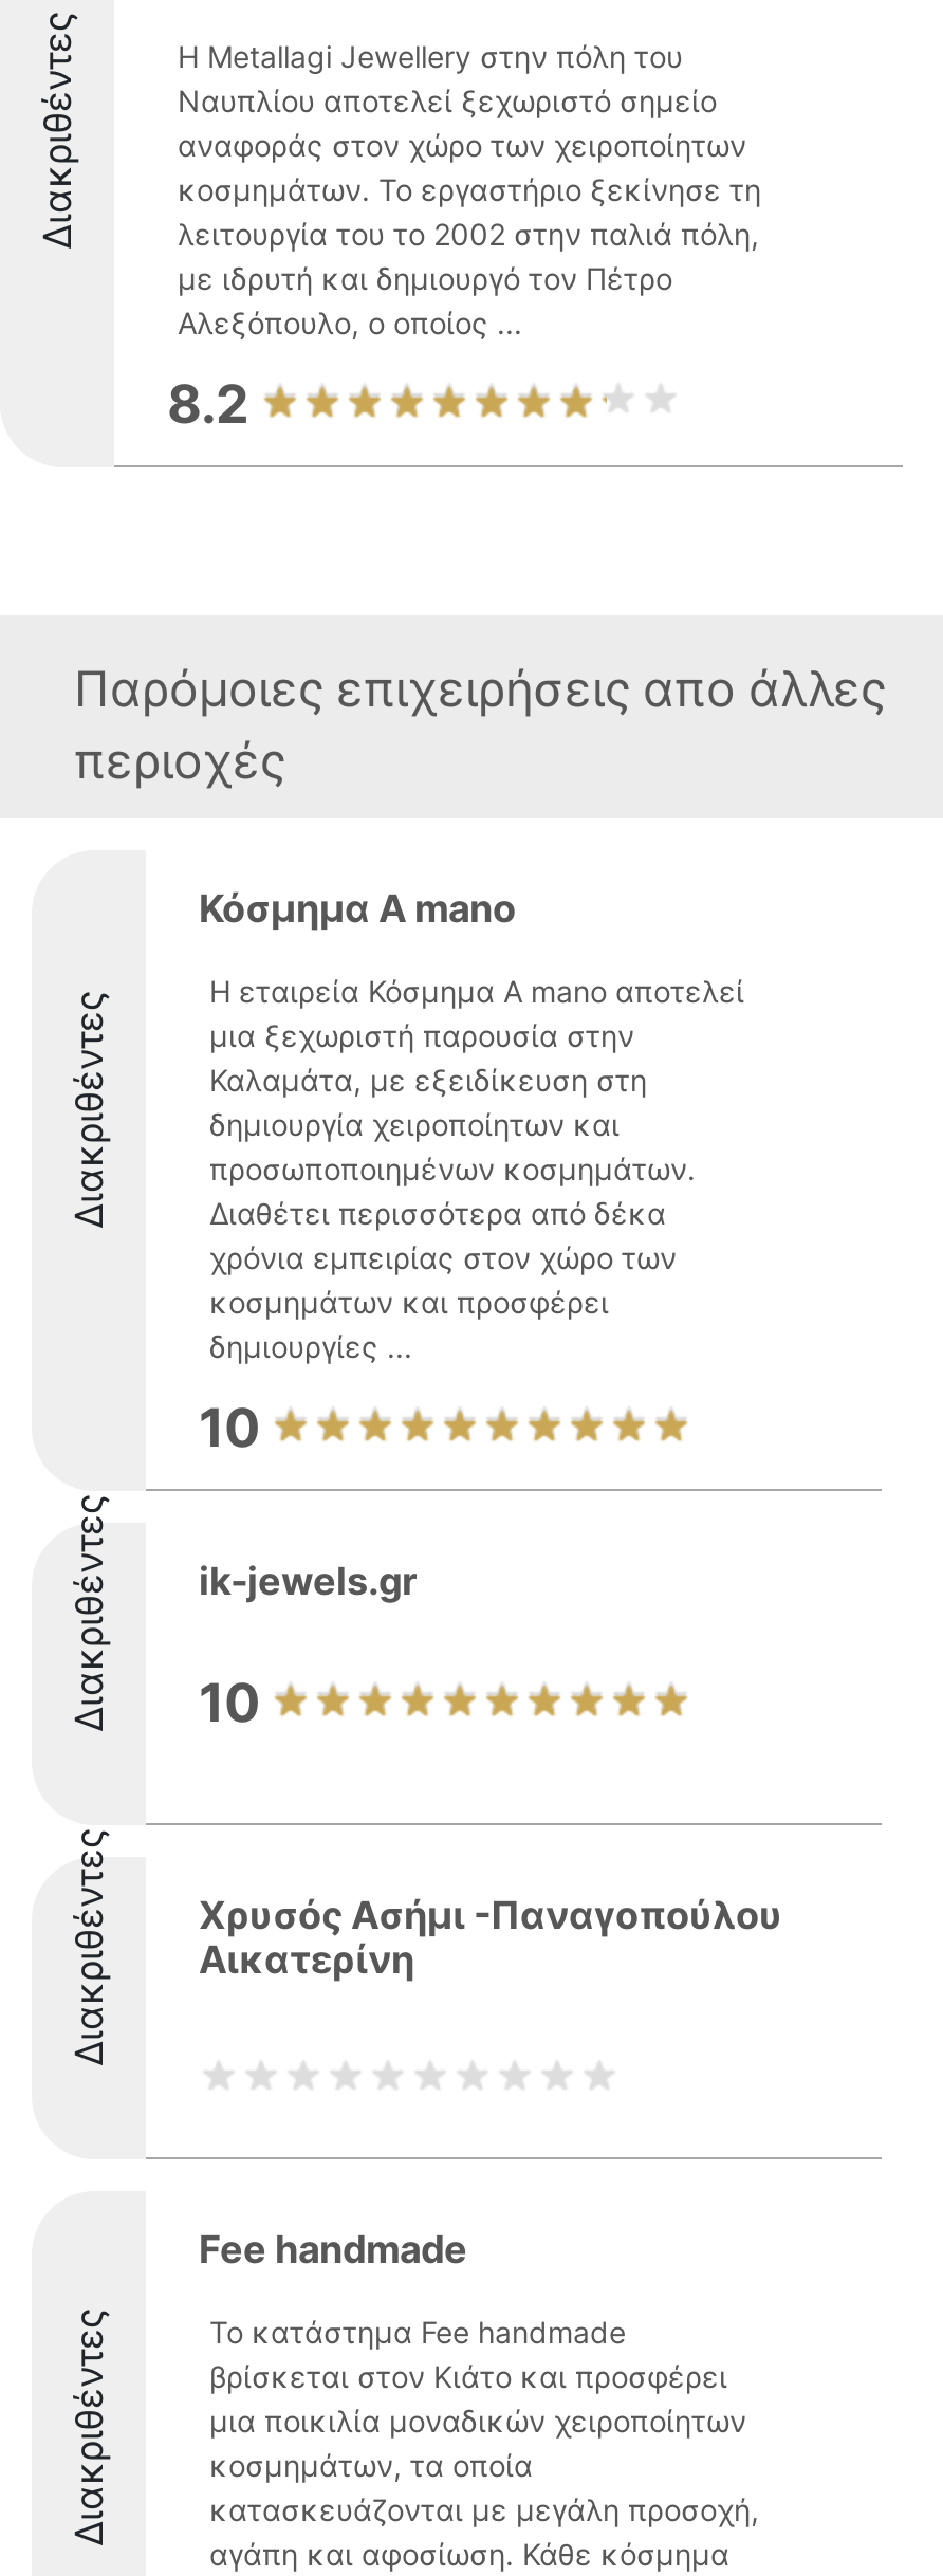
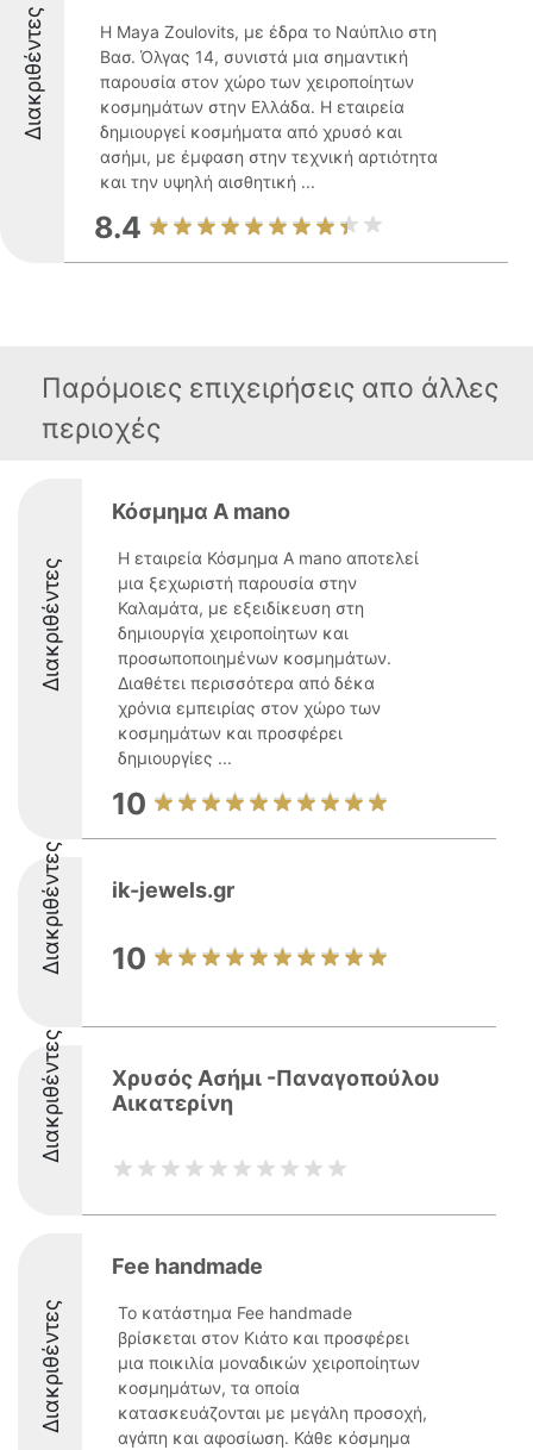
- Η Metallagi Jewellery στην πόλη του
- Ναυπλίου αποτελεί ξεχωριστό σημείο
- αναφοράς στον χώρο των χειροποίητων
- κοσμημάτων. Το εργαστήριο ξεκίνησε τη
- λειτουργία του το 2002 στην παλιά πόλη,
- με ιδρυτή και δημιουργό τον Πέτρο
- Αλεξόπουλο, ο οποίος ...
+ Η Maya Zoulovits, με έδρα το Ναύπλιο στη
+ Βασ. Όλγας 14, συνιστά μια σημαντική
+ παρουσία στον χώρο των χειροποίητων
+ κοσμημάτων στην Ελλάδα. Η εταιρεία
+ δημιουργεί κοσμήματα από χρυσό και
+ ασήμι, με έμφαση στην τεχνική αρτιότητα
+ και την υψηλή αισθητική ...

- 8.2
+ 8.4
